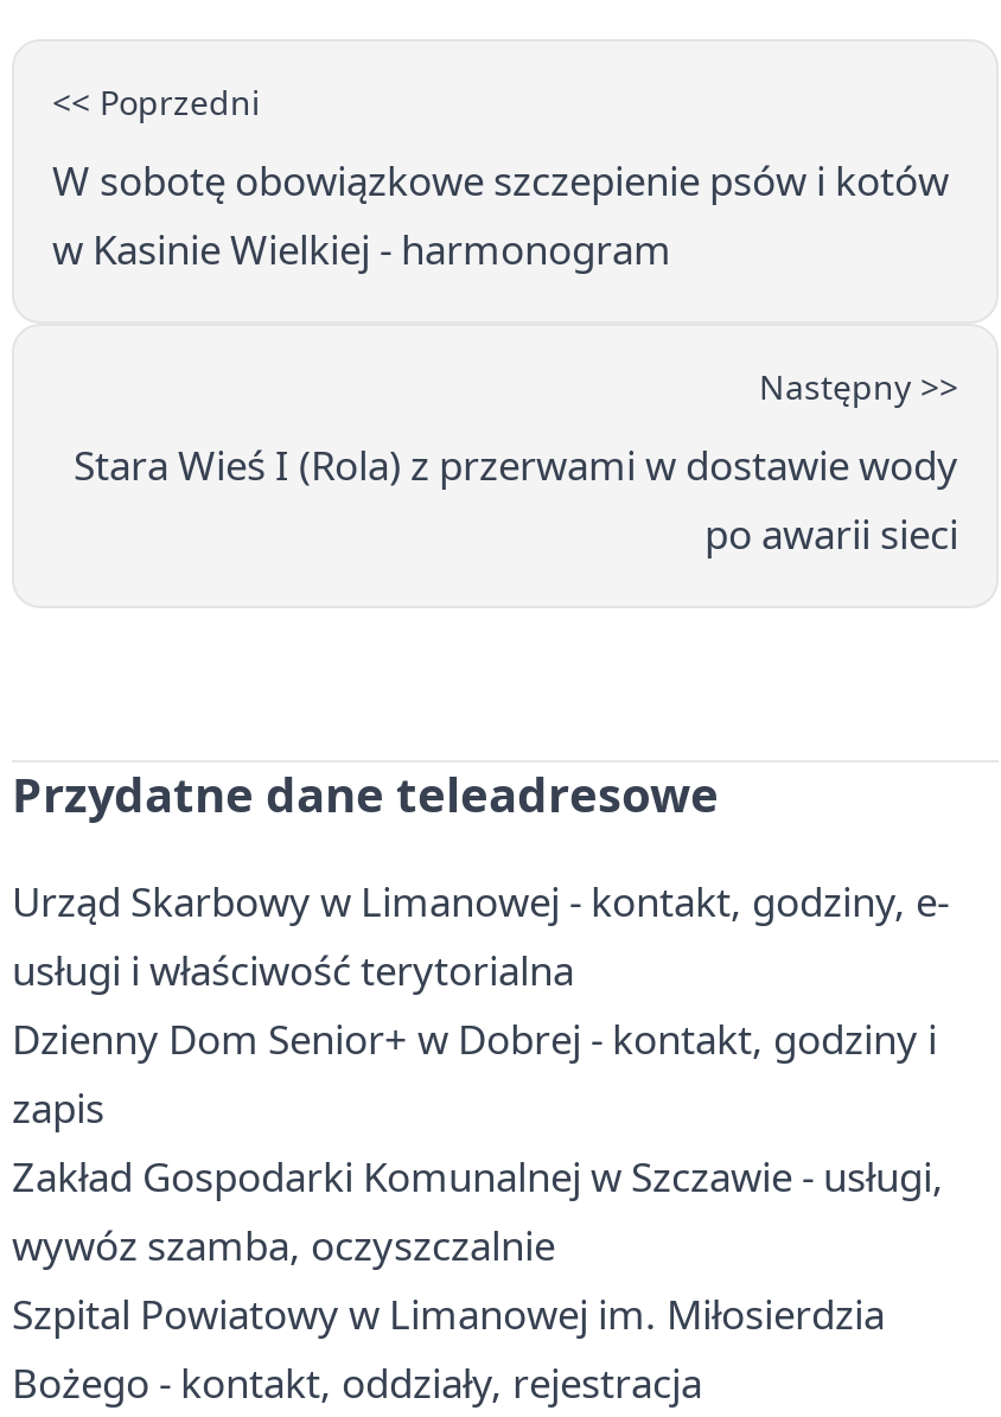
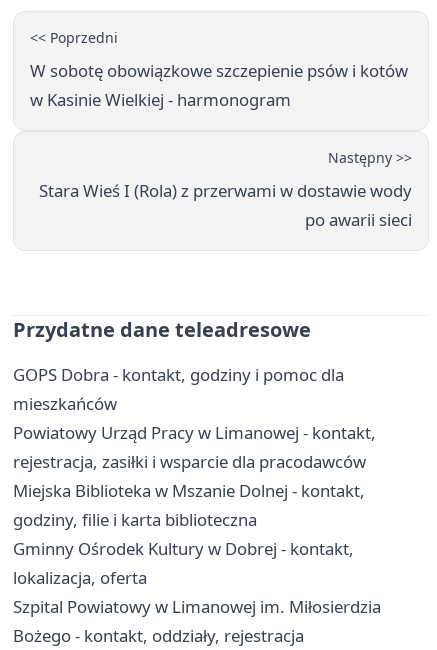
- Urząd Skarbowy w Limanowej - kontakt, godziny, e-
- usługi i właściwość terytorialna
- Dzienny Dom Senior+ w Dobrej - kontakt, godziny i
- zapis
- Zakład Gospodarki Komunalnej w Szczawie - usługi,
- wywóz szamba, oczyszczalnie
+ GOPS Dobra - kontakt, godziny i pomoc dla
+ mieszkańców
+ Powiatowy Urząd Pracy w Limanowej - kontakt,
+ rejestracja, zasiłki i wsparcie dla pracodawców
+ Miejska Biblioteka w Mszanie Dolnej - kontakt,
+ godziny, filie i karta biblioteczna
+ Gminny Ośrodek Kultury w Dobrej - kontakt,
+ lokalizacja, oferta
